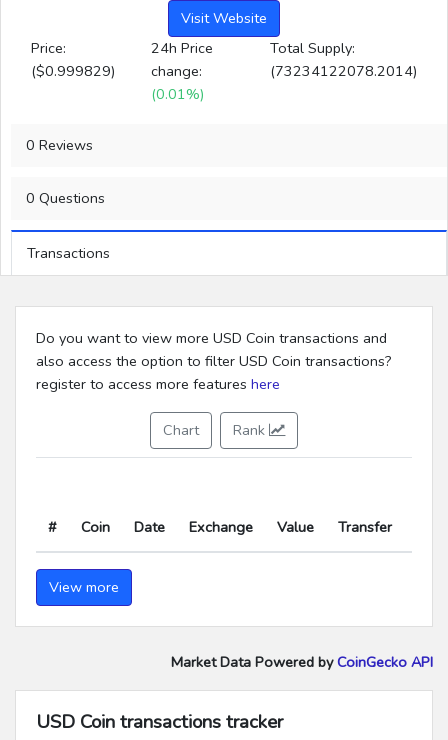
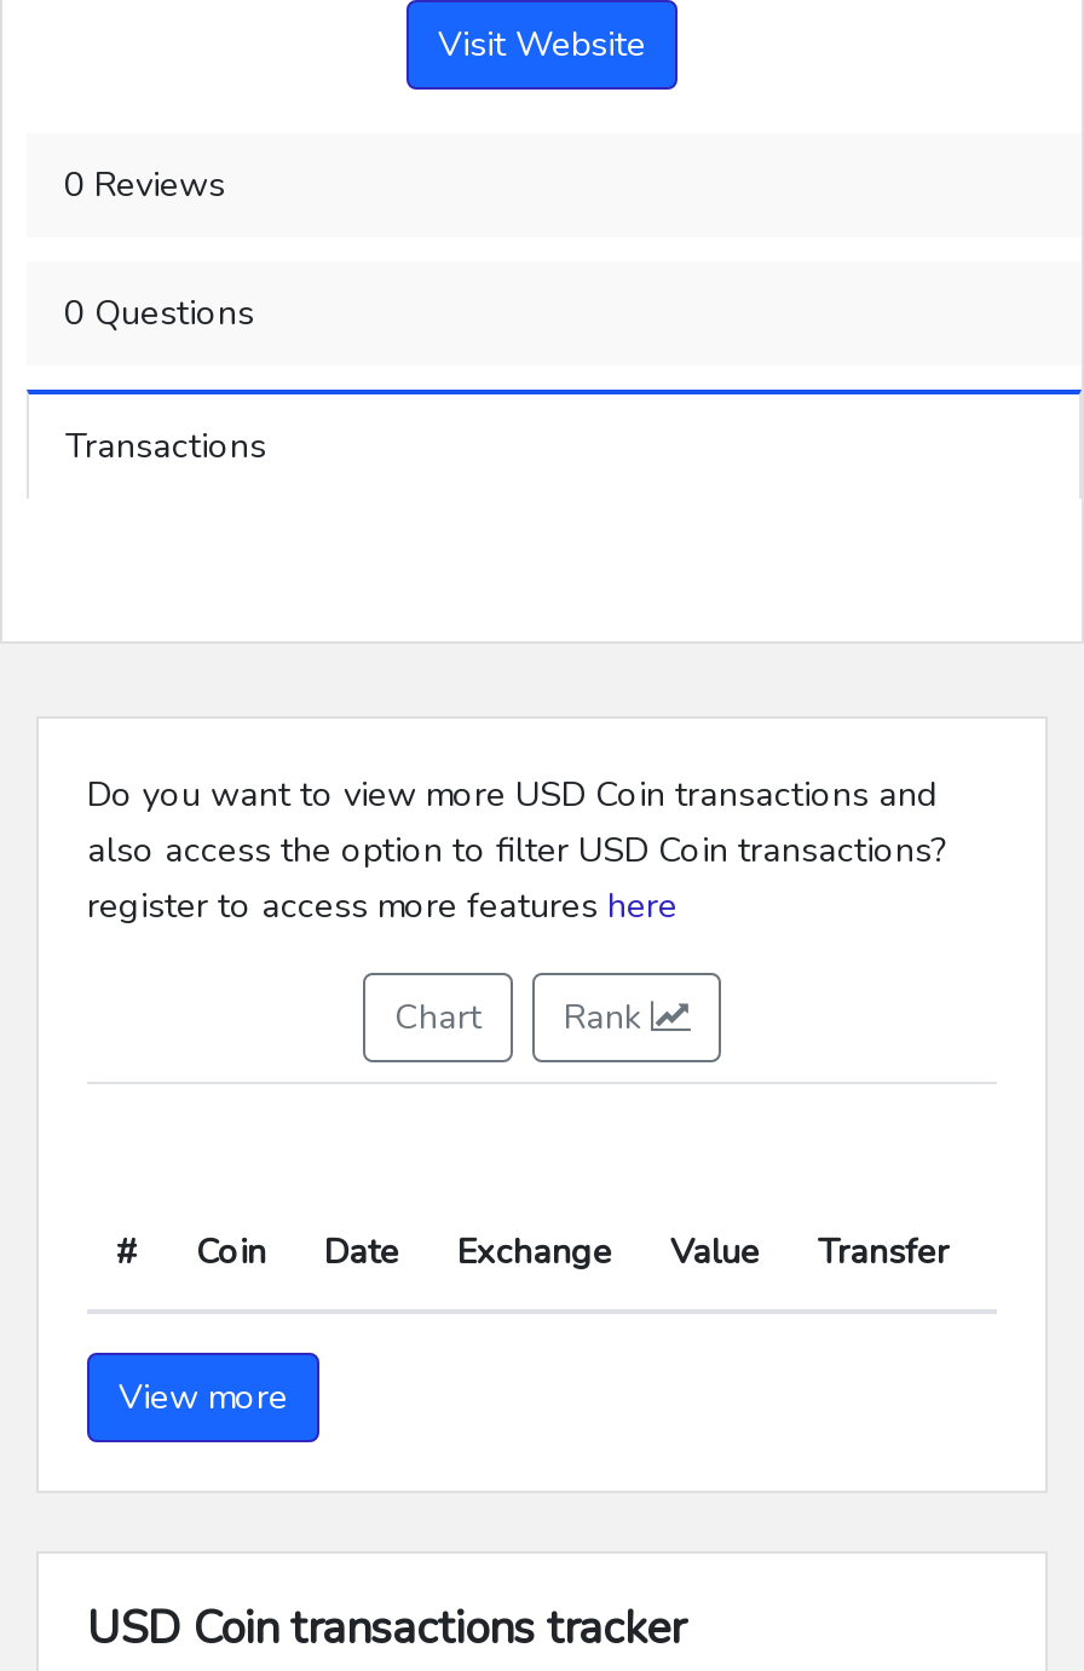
- Price:
- ($0.999829)

- 24h Price
- change:
- (0.01%)

- Total Supply:
- (73234122078.2014)

moved up: 0 Reviews | Transactions

- Market Data Powered by CoinGecko API
